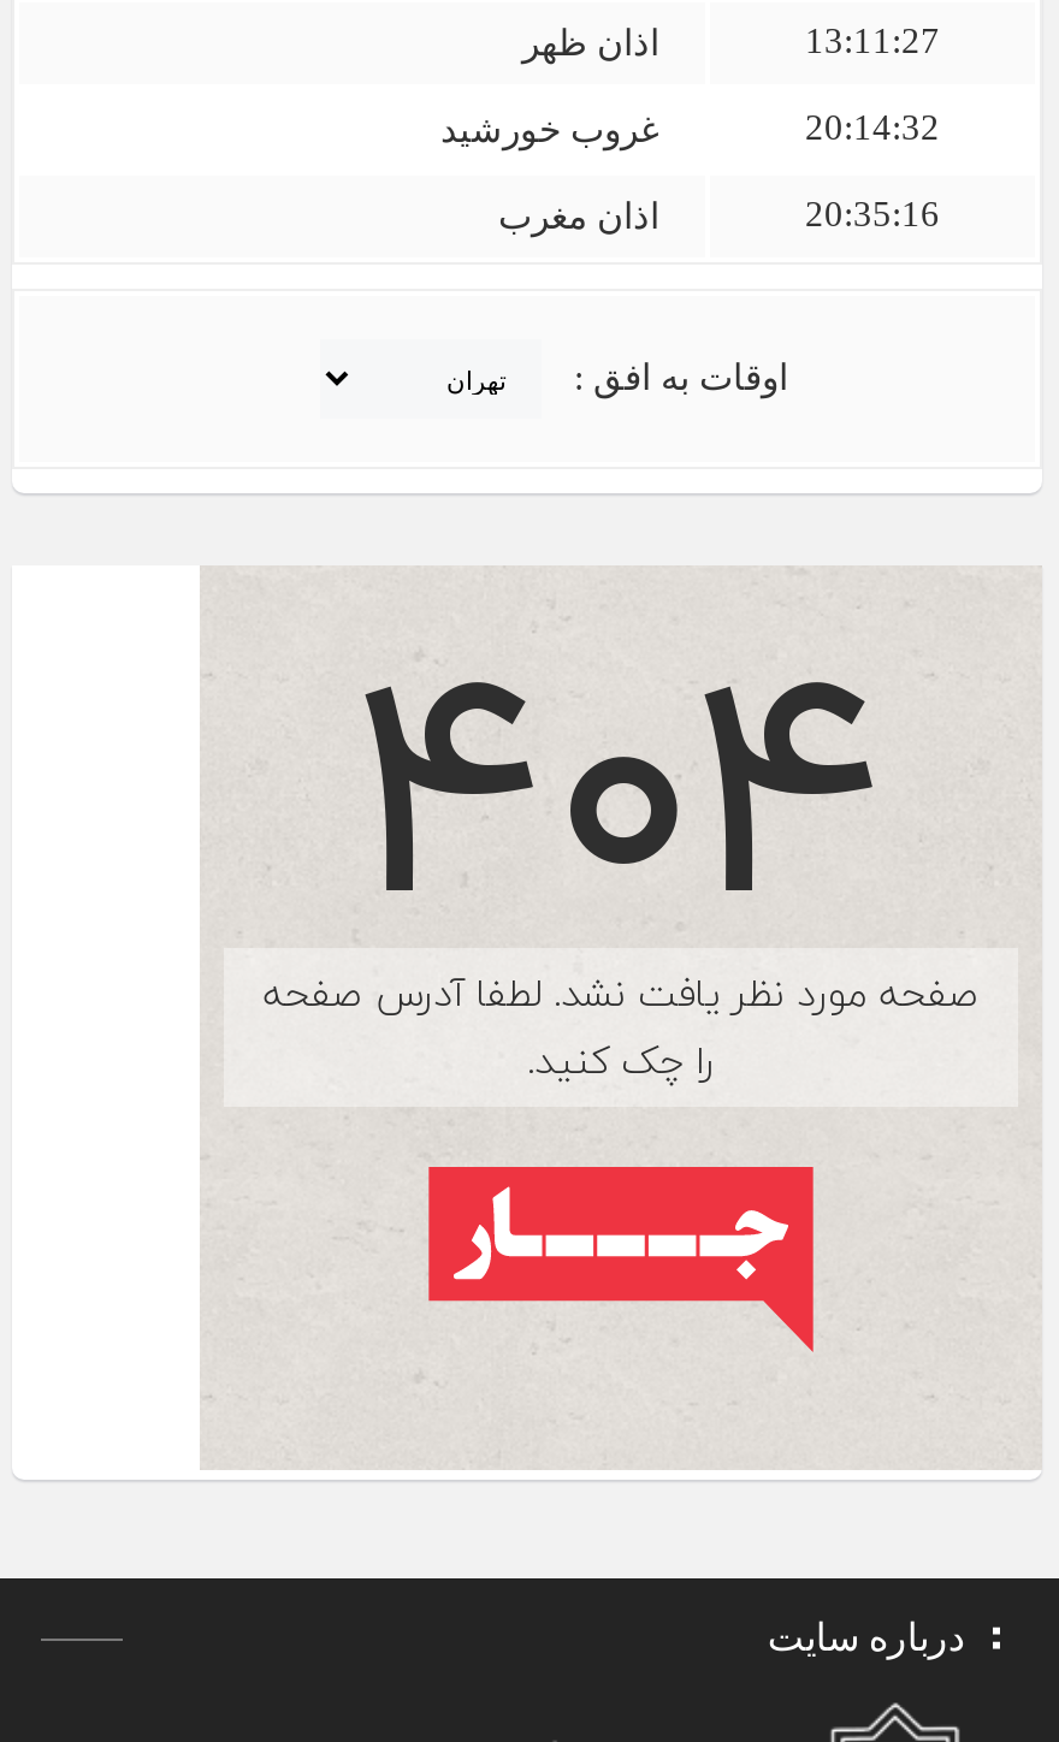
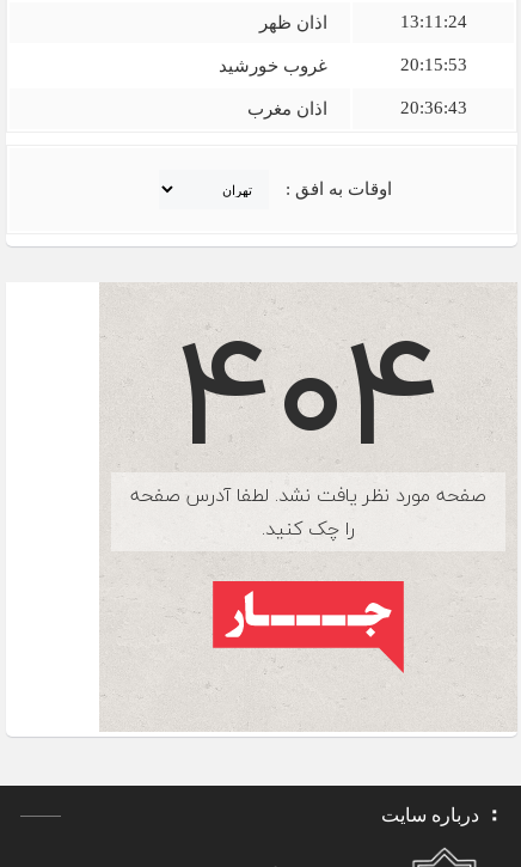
- 13:11:27
+ 13:11:24

- 20:14:32
+ 20:15:53

- 20:35:16
+ 20:36:43
